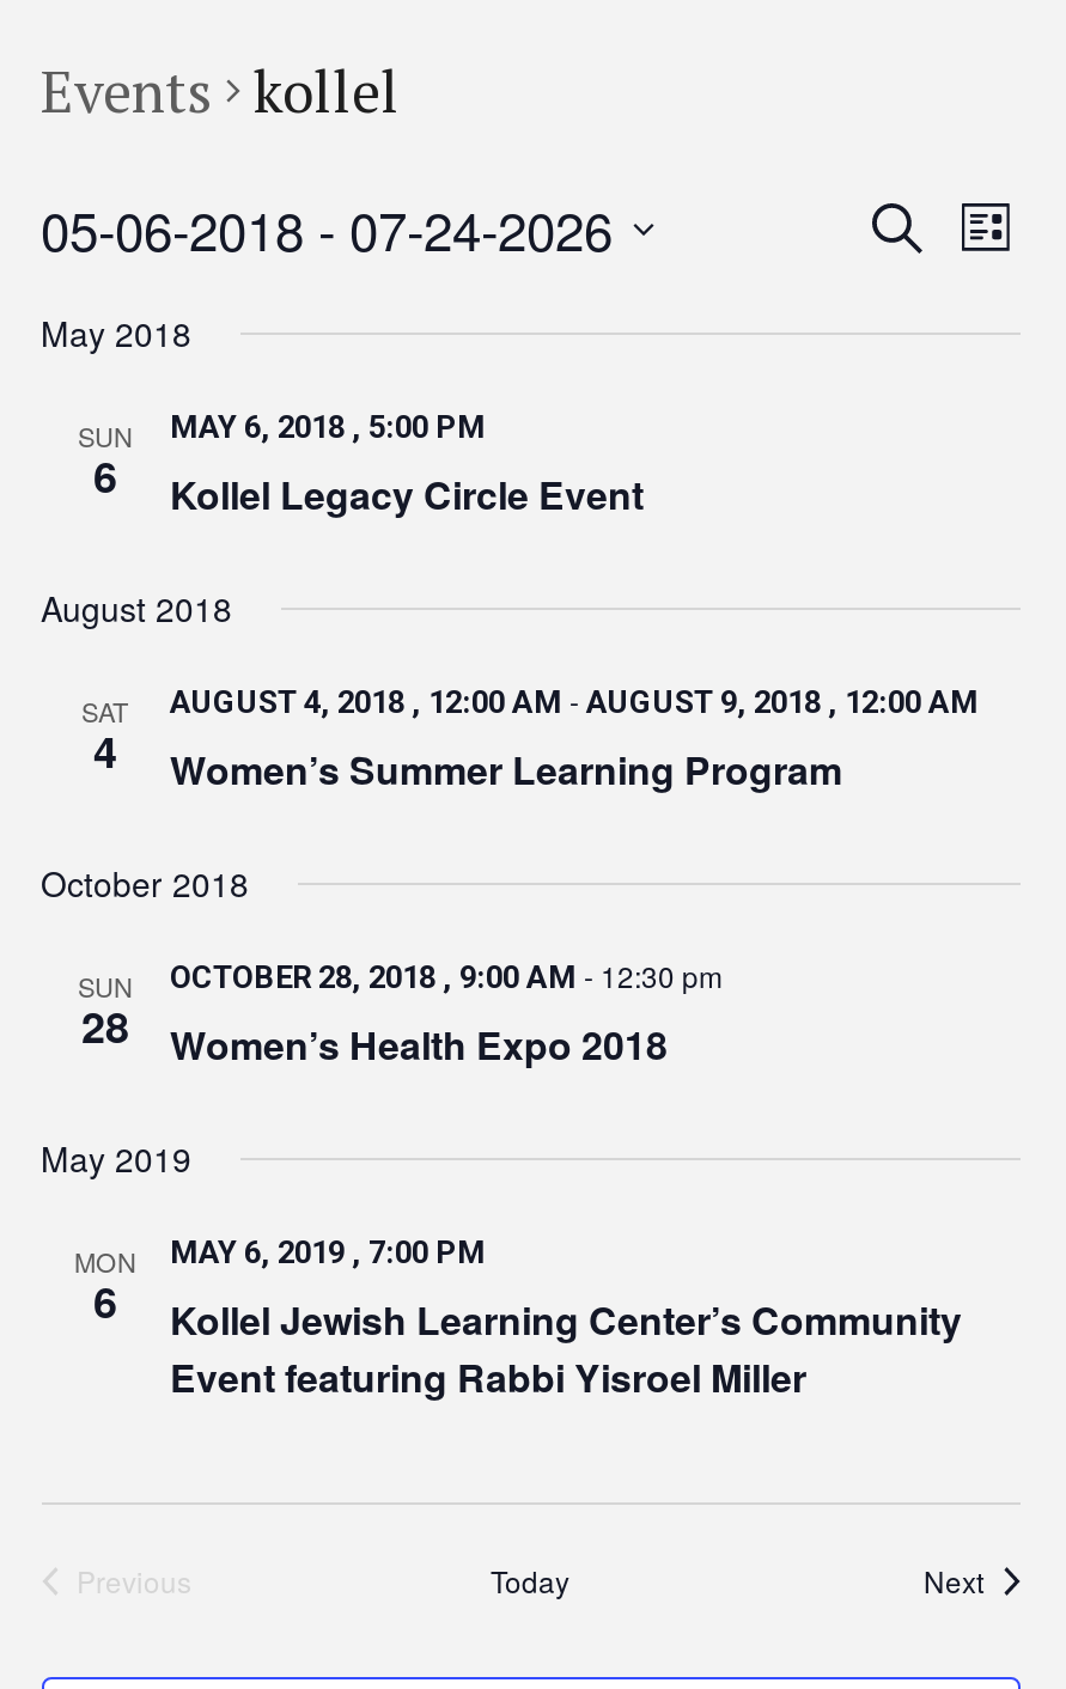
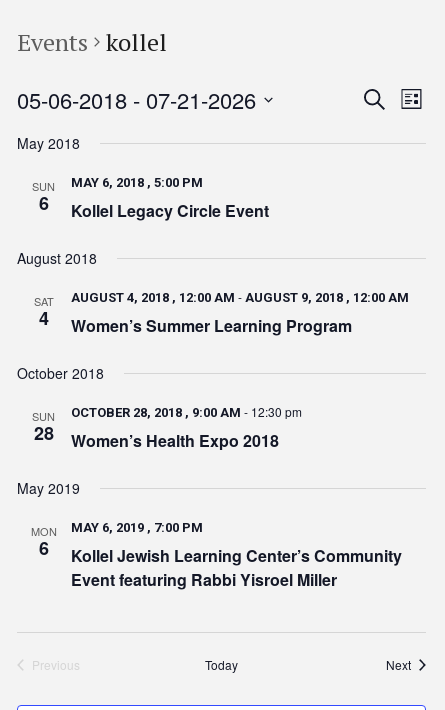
- 05-06-2018 - 07-24-2026
+ 05-06-2018 - 07-21-2026
